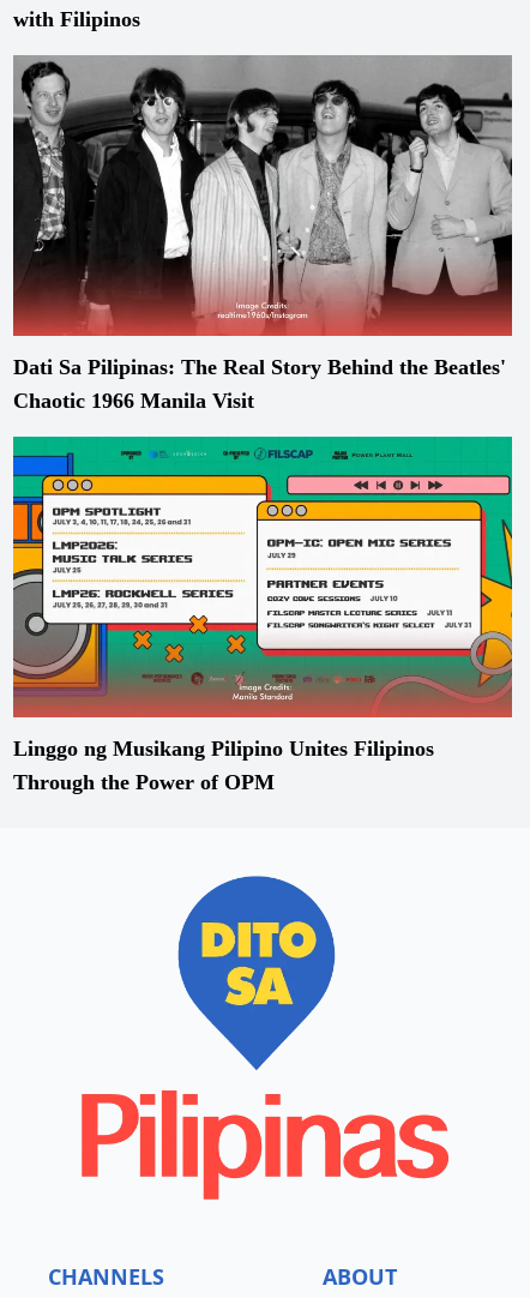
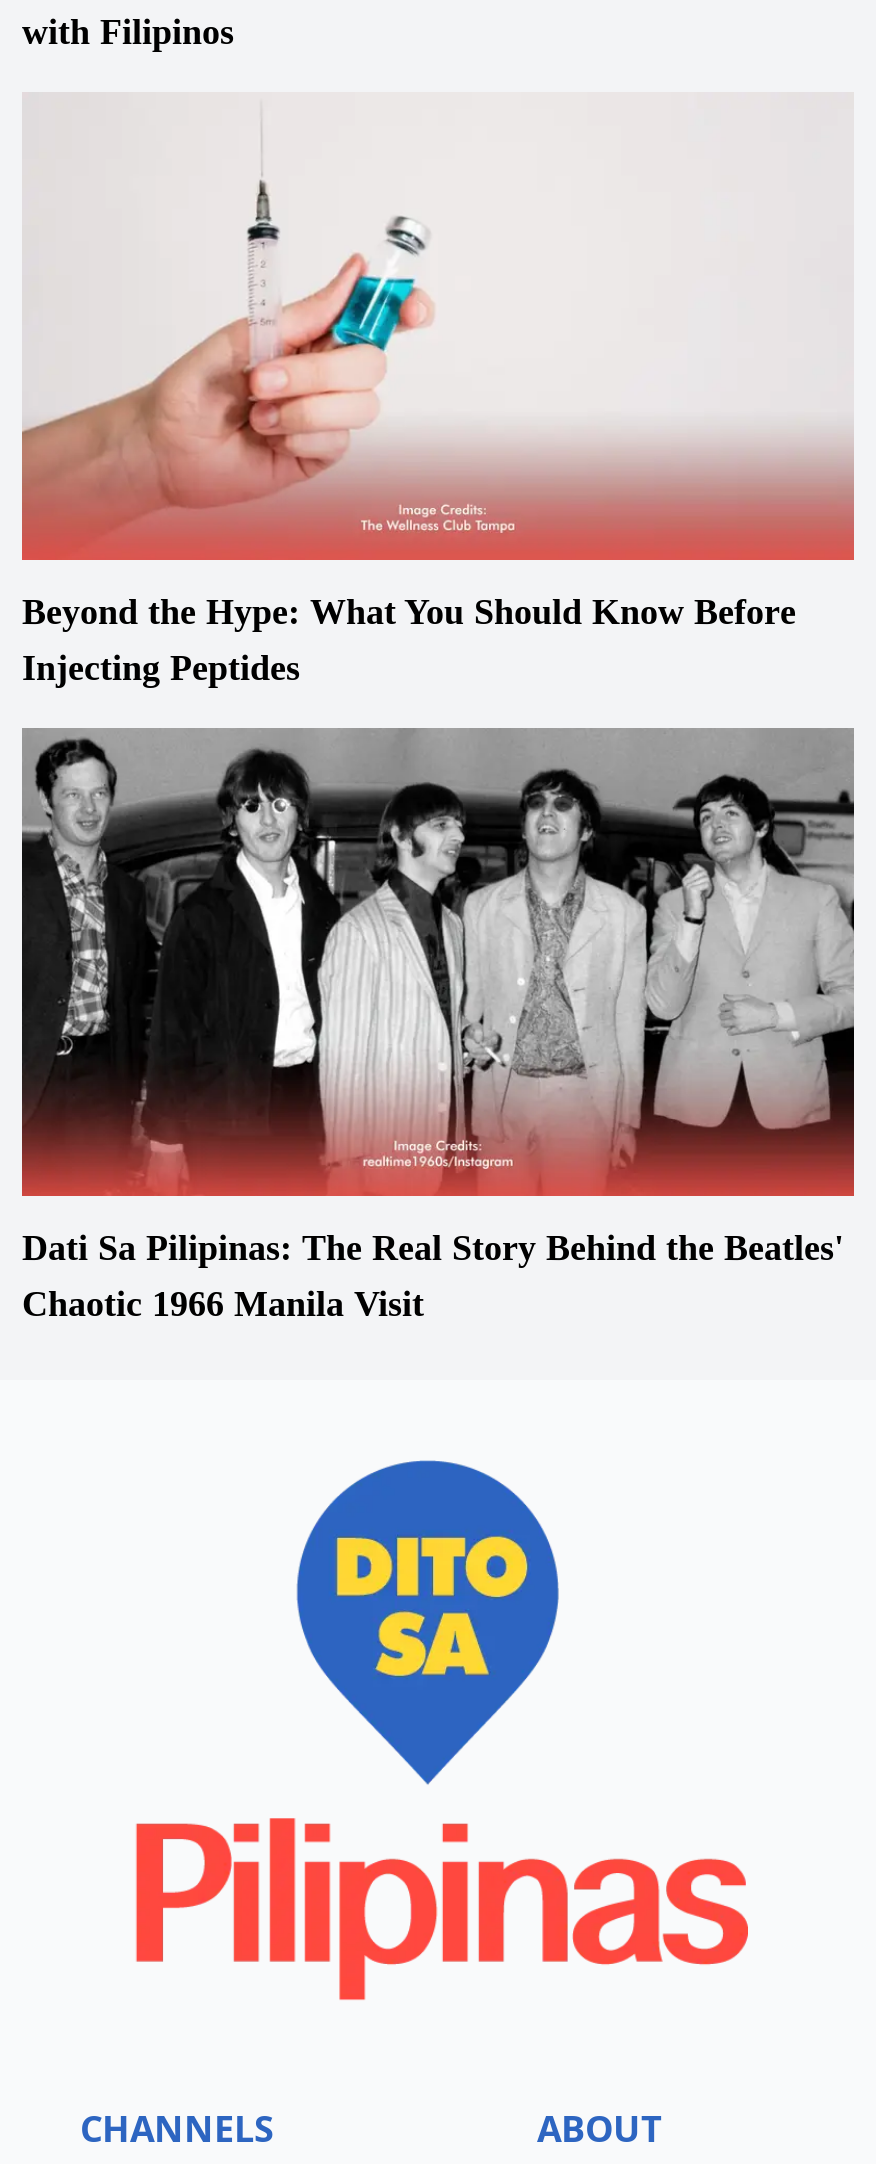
+ [image]
+ Beyond the Hype: What You Should Know Before
+ Injecting Peptides

moved down: [image] | Dati Sa Pilipinas: The Real Story Behind the Beatles' | Chaotic 1966 Manila Visit

- [image]
- Linggo ng Musikang Pilipino Unites Filipinos
- Through the Power of OPM
